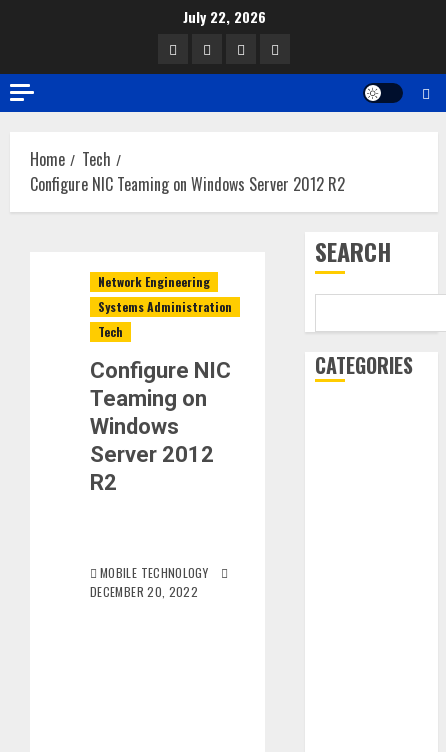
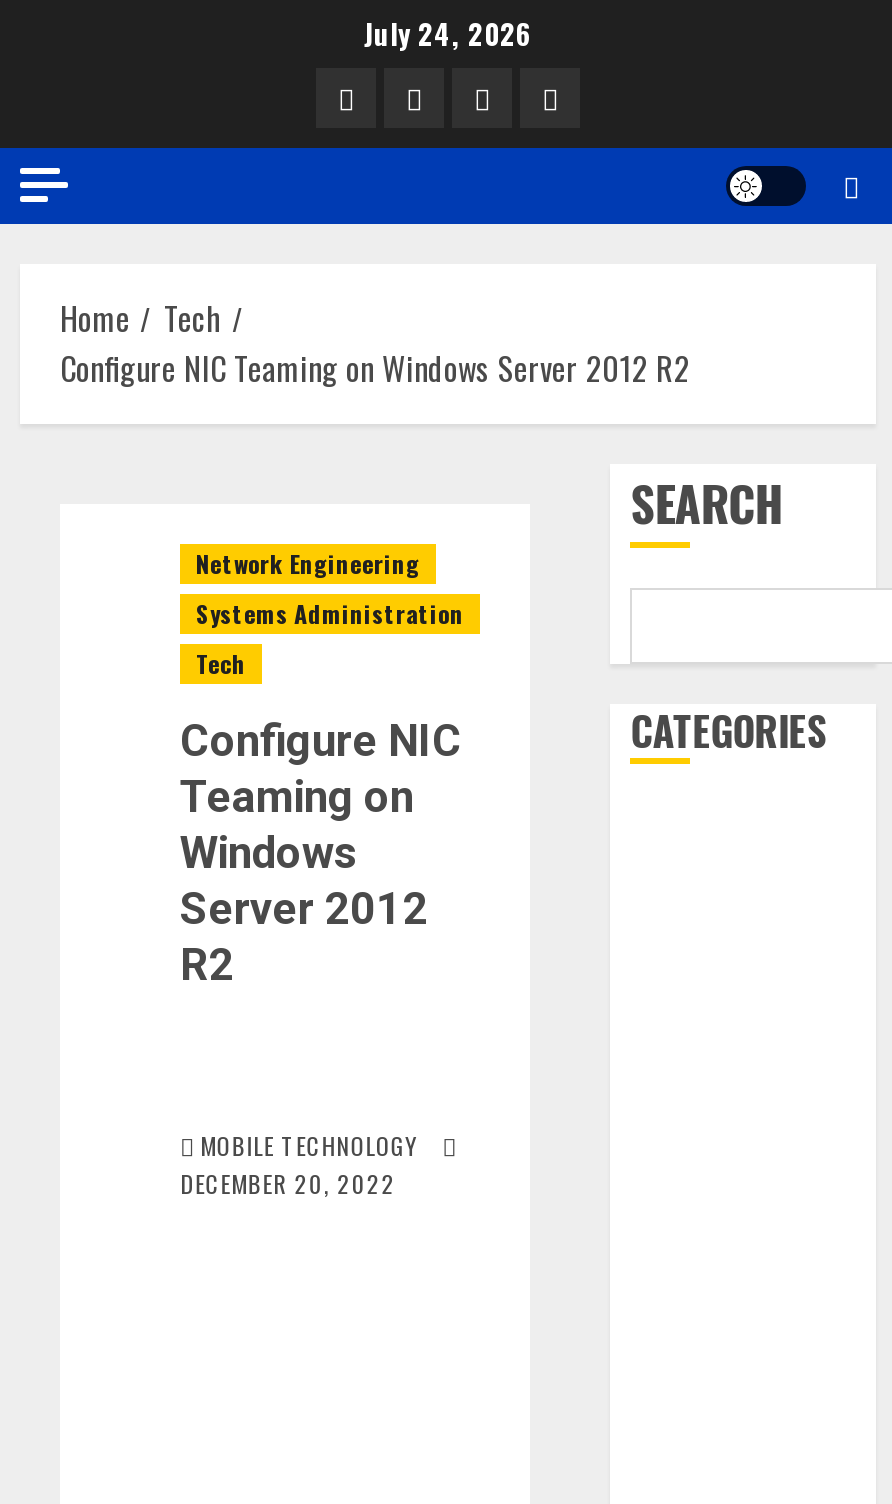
- July 22, 2026
+ July 24, 2026
